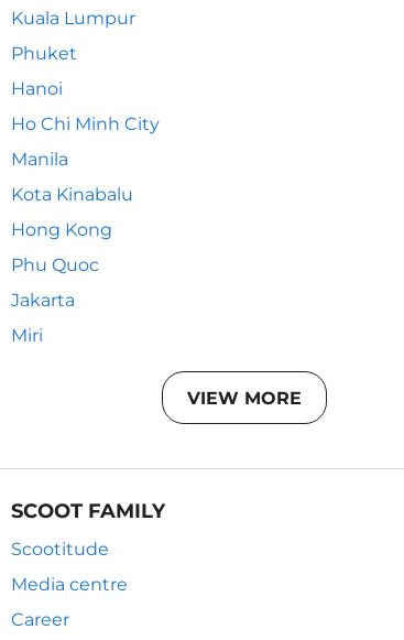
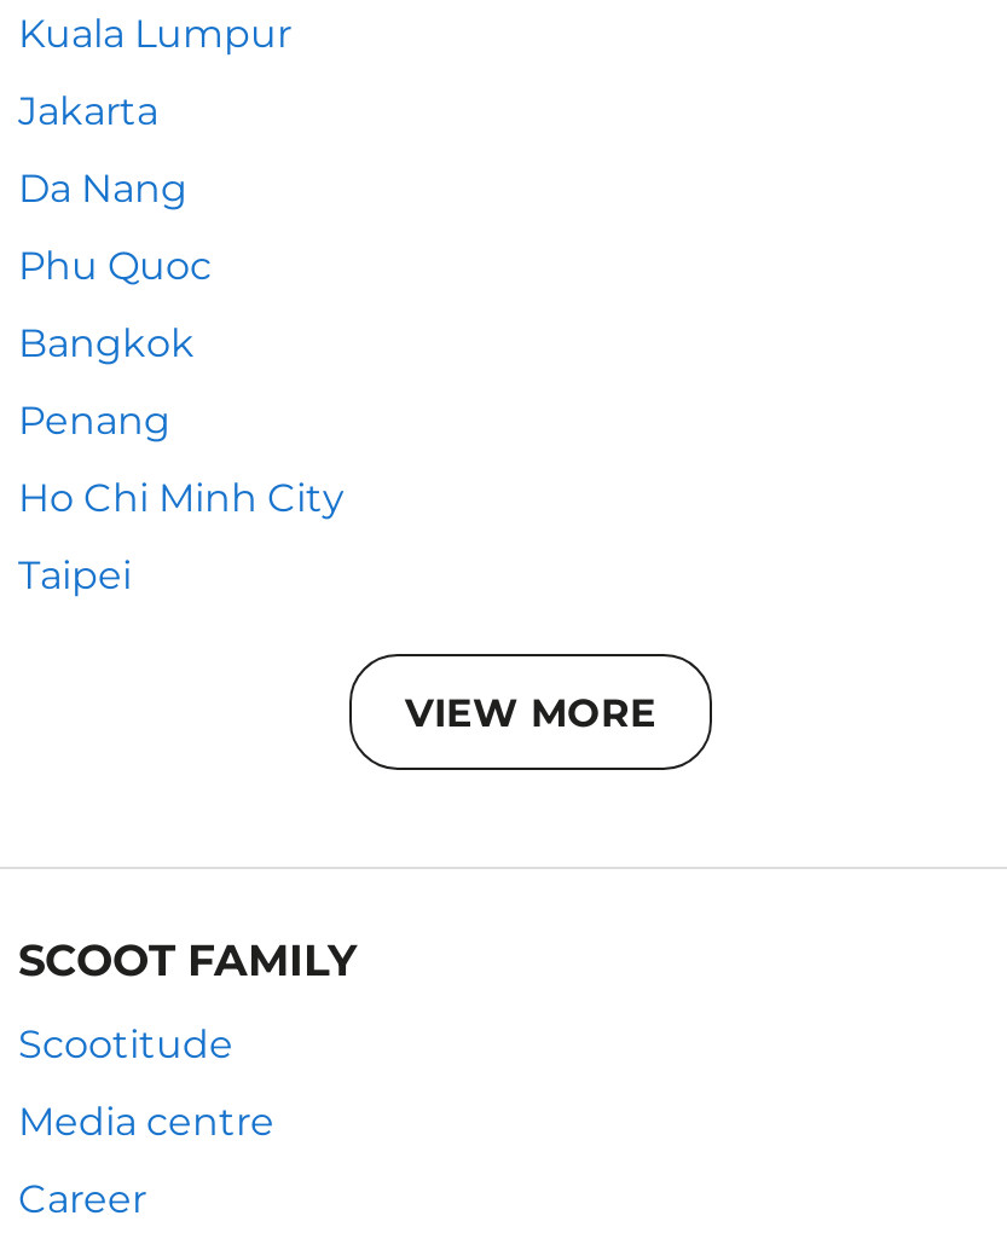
- Phuket
- Hanoi
+ Da Nang
+ Bangkok
+ Penang

moved down: Ho Chi Minh City

- Manila
- Kota Kinabalu
- Hong Kong
- Miri
+ Taipei

moved up: Phu Quoc | Jakarta
